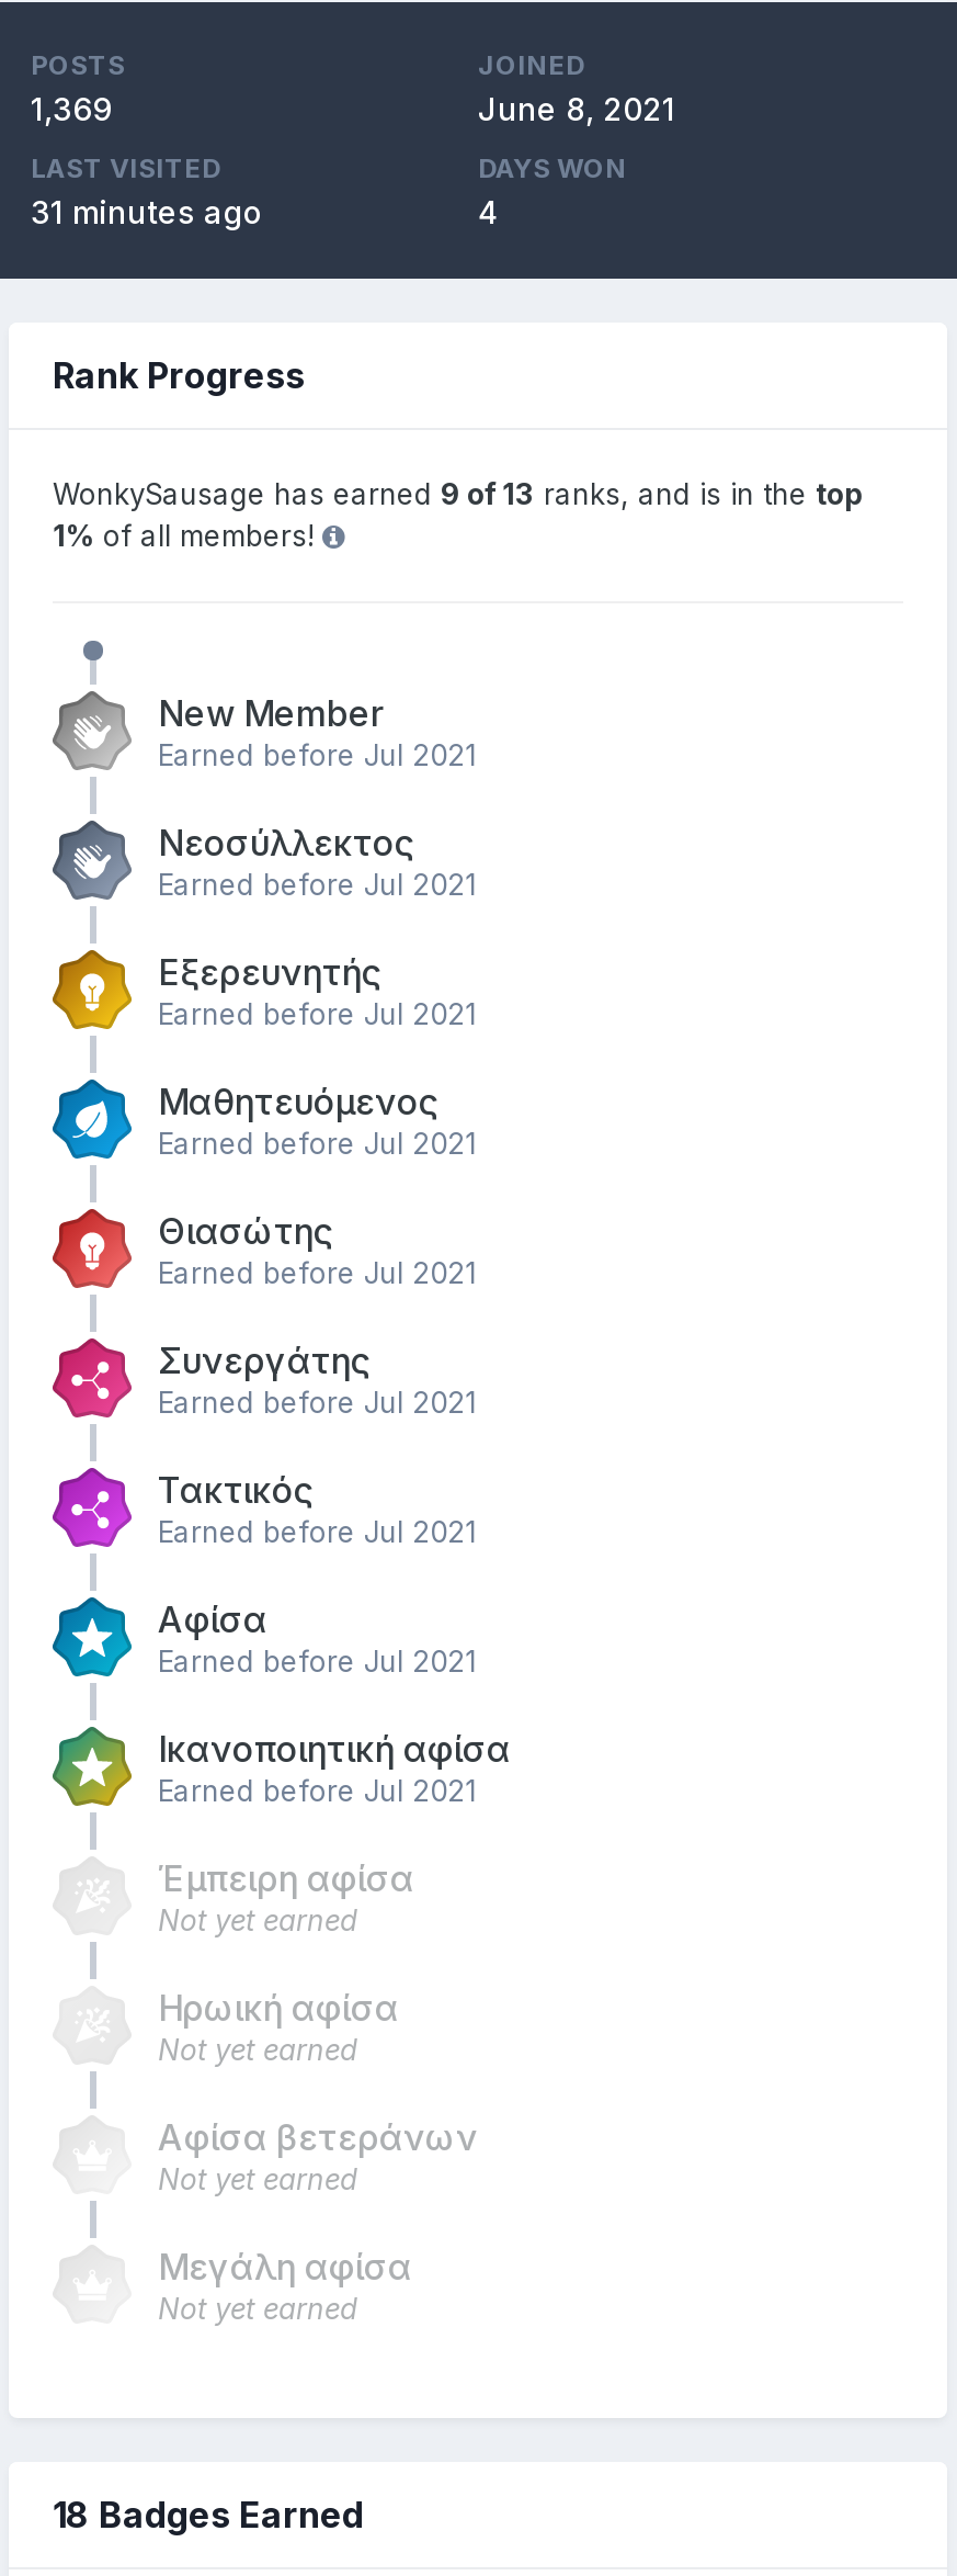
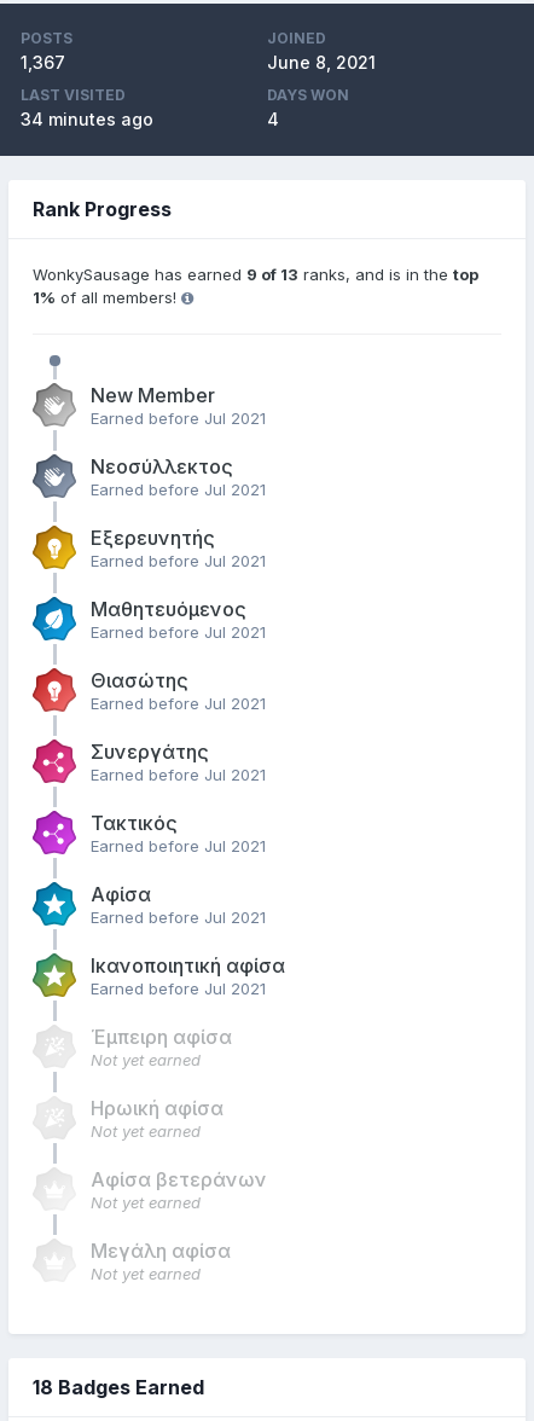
- 1,369
+ 1,367

- 31 minutes ago
+ 34 minutes ago
